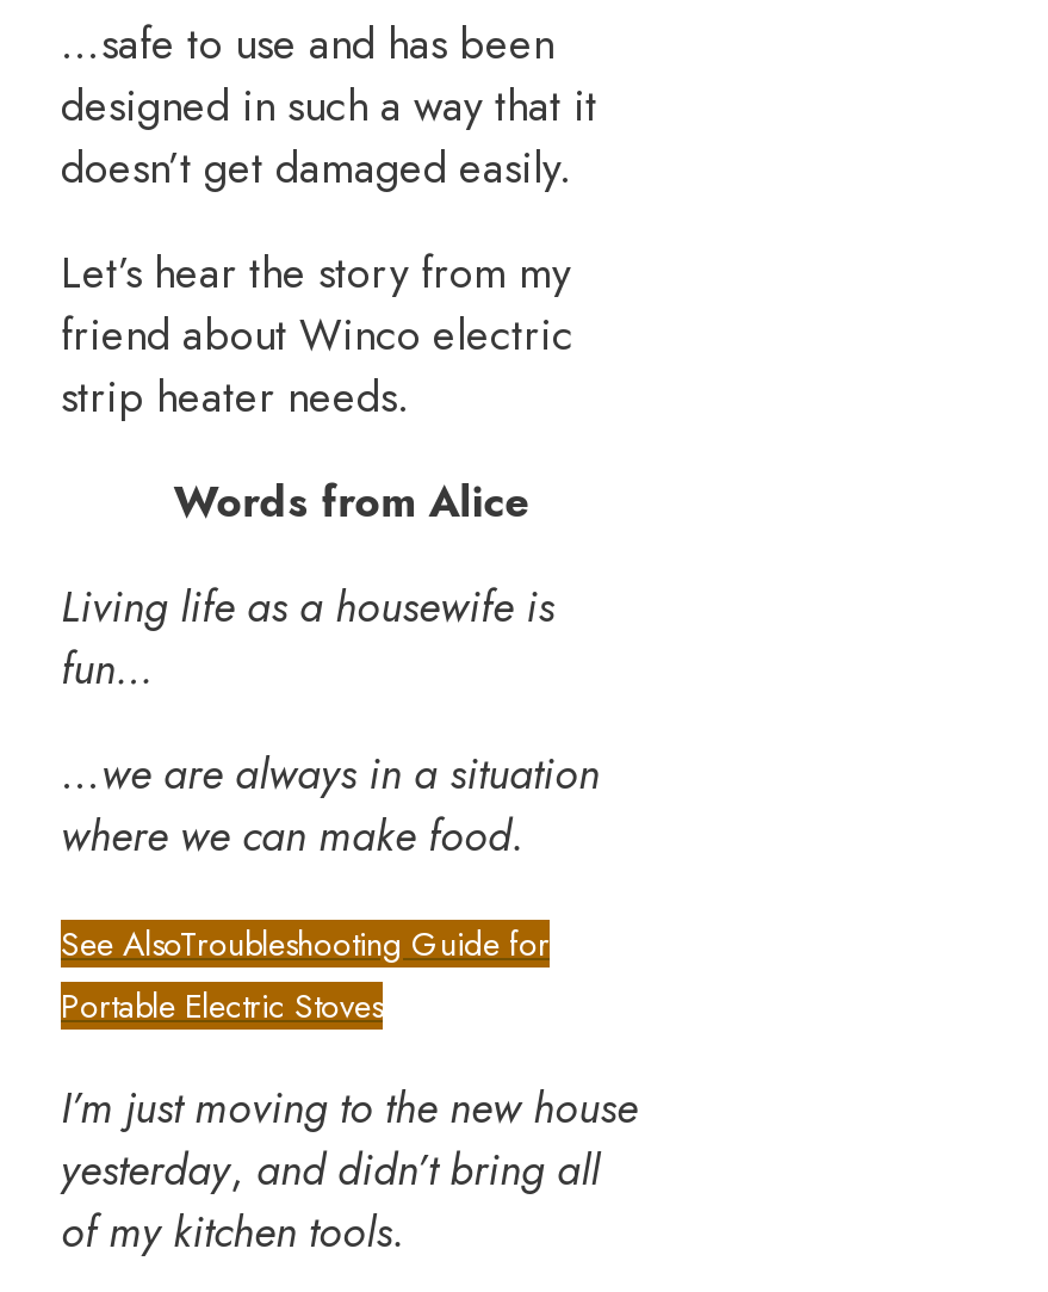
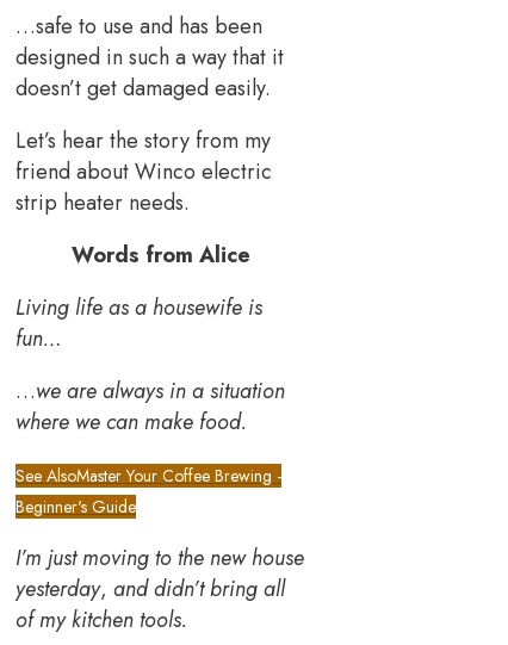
- See AlsoTroubleshooting Guide for
- Portable Electric Stoves
+ See AlsoMaster Your Coffee Brewing -
+ Beginner's Guide
